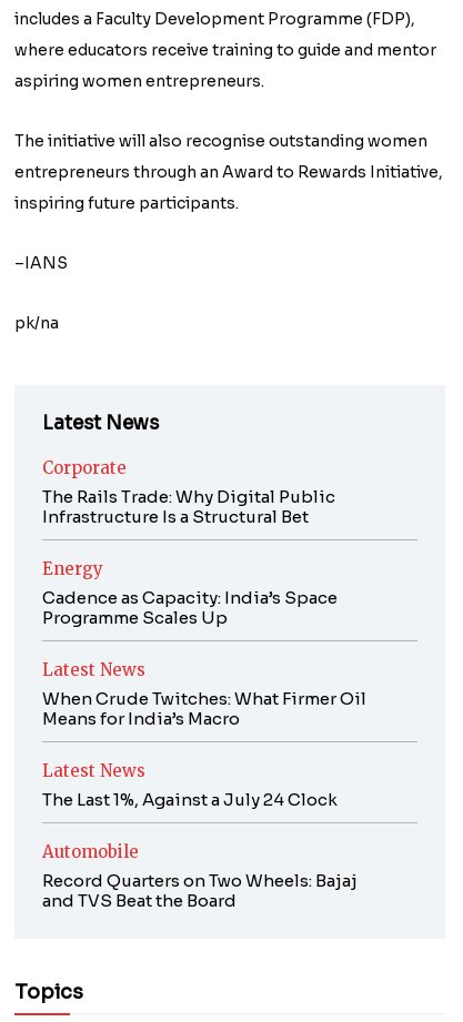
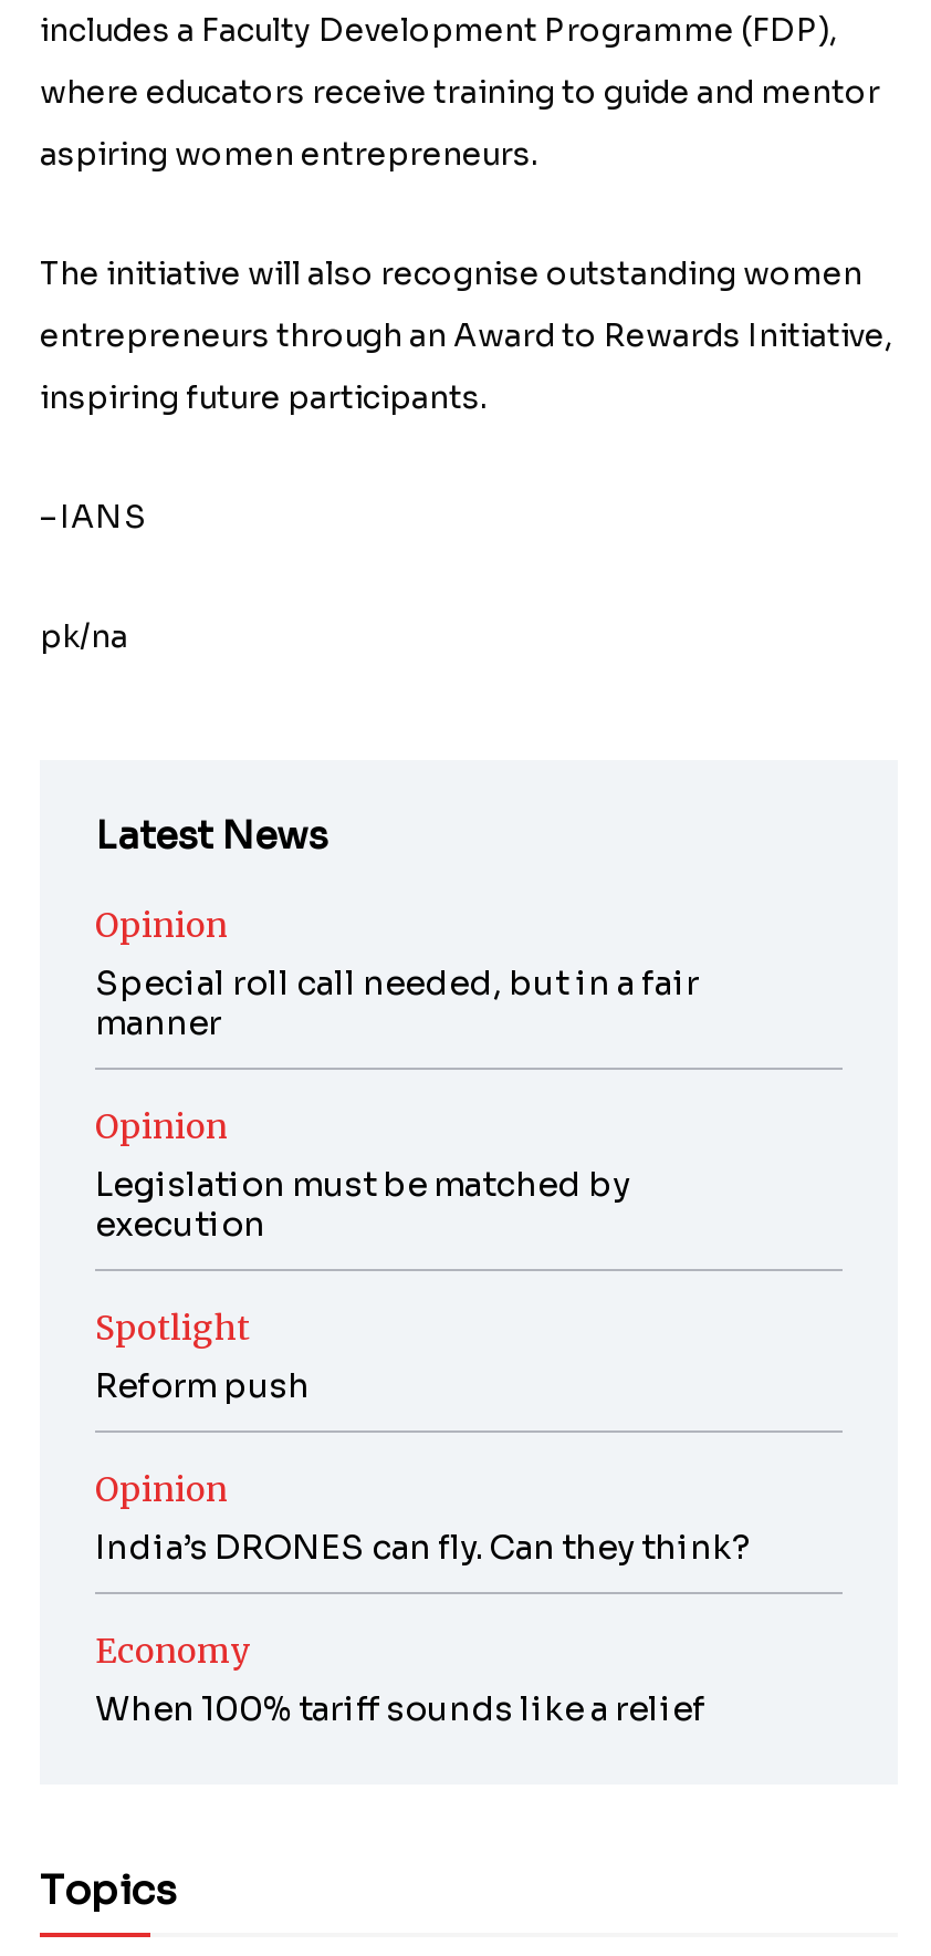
- Corporate
- The Rails Trade: Why Digital Public
- Infrastructure Is a Structural Bet
+ Opinion
+ Special roll call needed, but in a fair
+ manner

- Energy
- Cadence as Capacity: India’s Space
- Programme Scales Up
+ Opinion
+ Legislation must be matched by
+ execution

- Latest News
- When Crude Twitches: What Firmer Oil
- Means for India’s Macro
+ Spotlight
+ Reform push

- Latest News
- The Last 1%, Against a July 24 Clock
+ Opinion
+ India’s DRONES can fly. Can they think?

- Automobile
- Record Quarters on Two Wheels: Bajaj
- and TVS Beat the Board
+ Economy
+ When 100% tariff sounds like a relief
